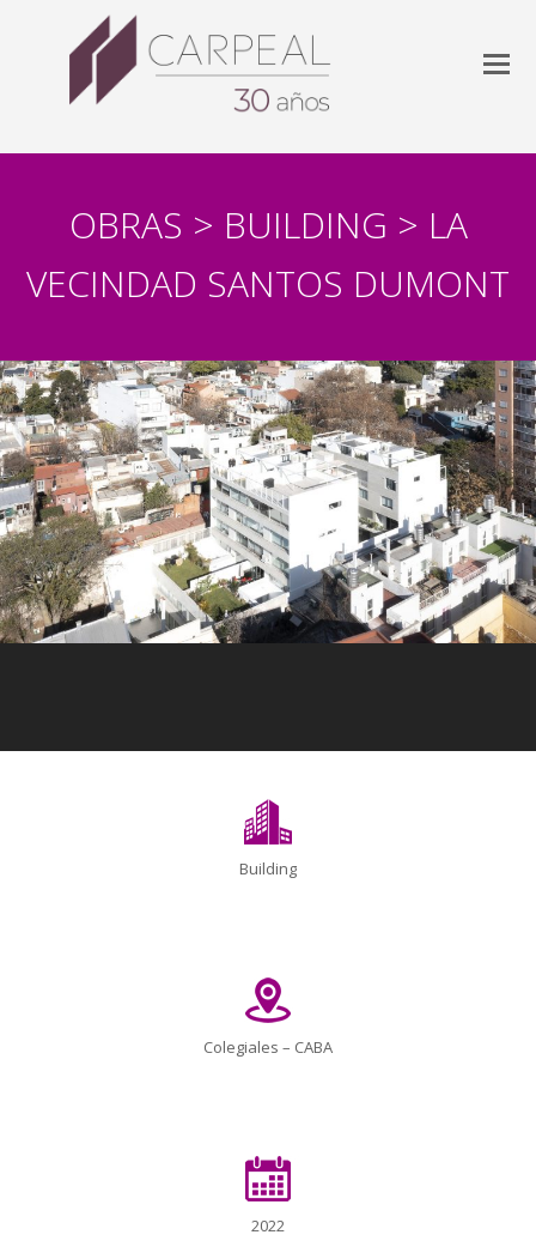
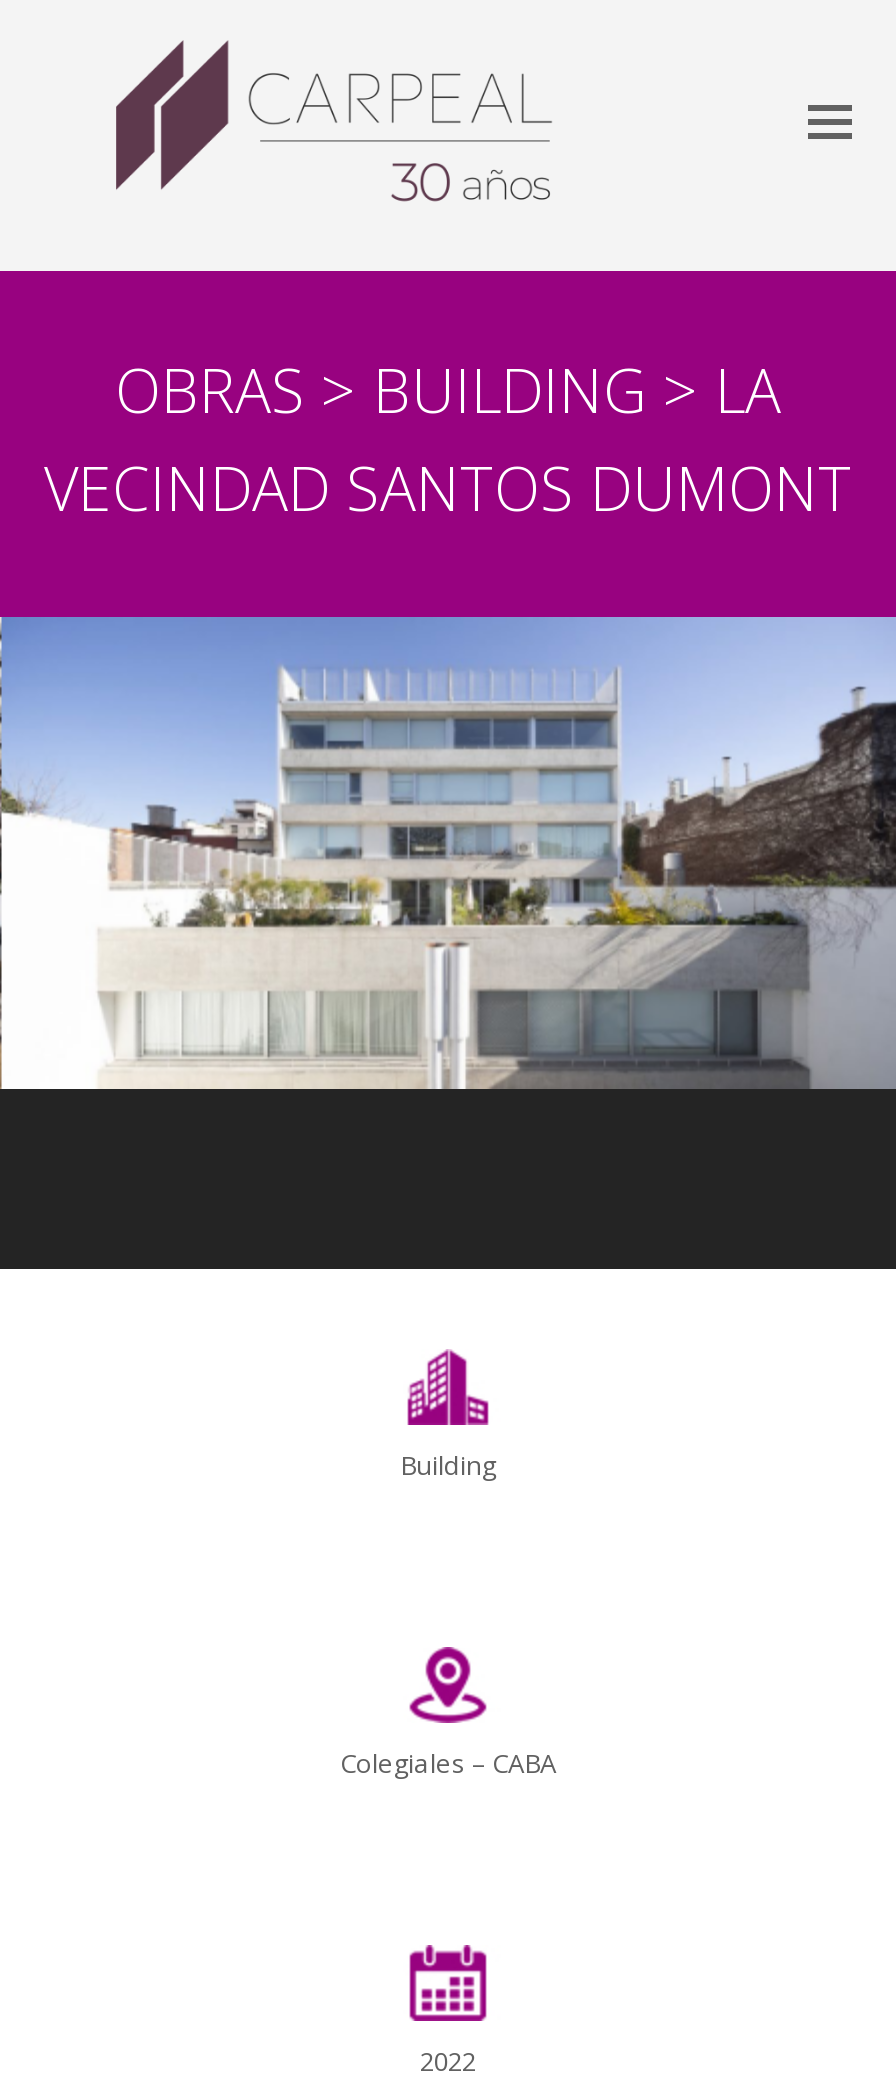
- [image]
+ [image]
